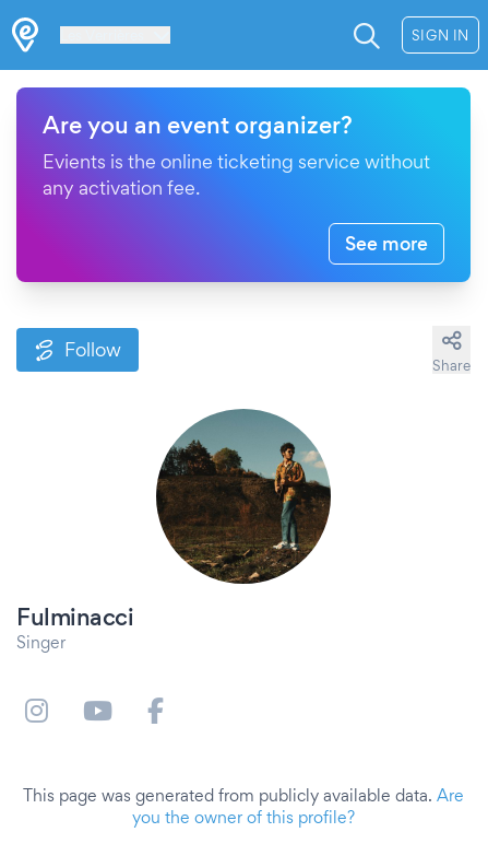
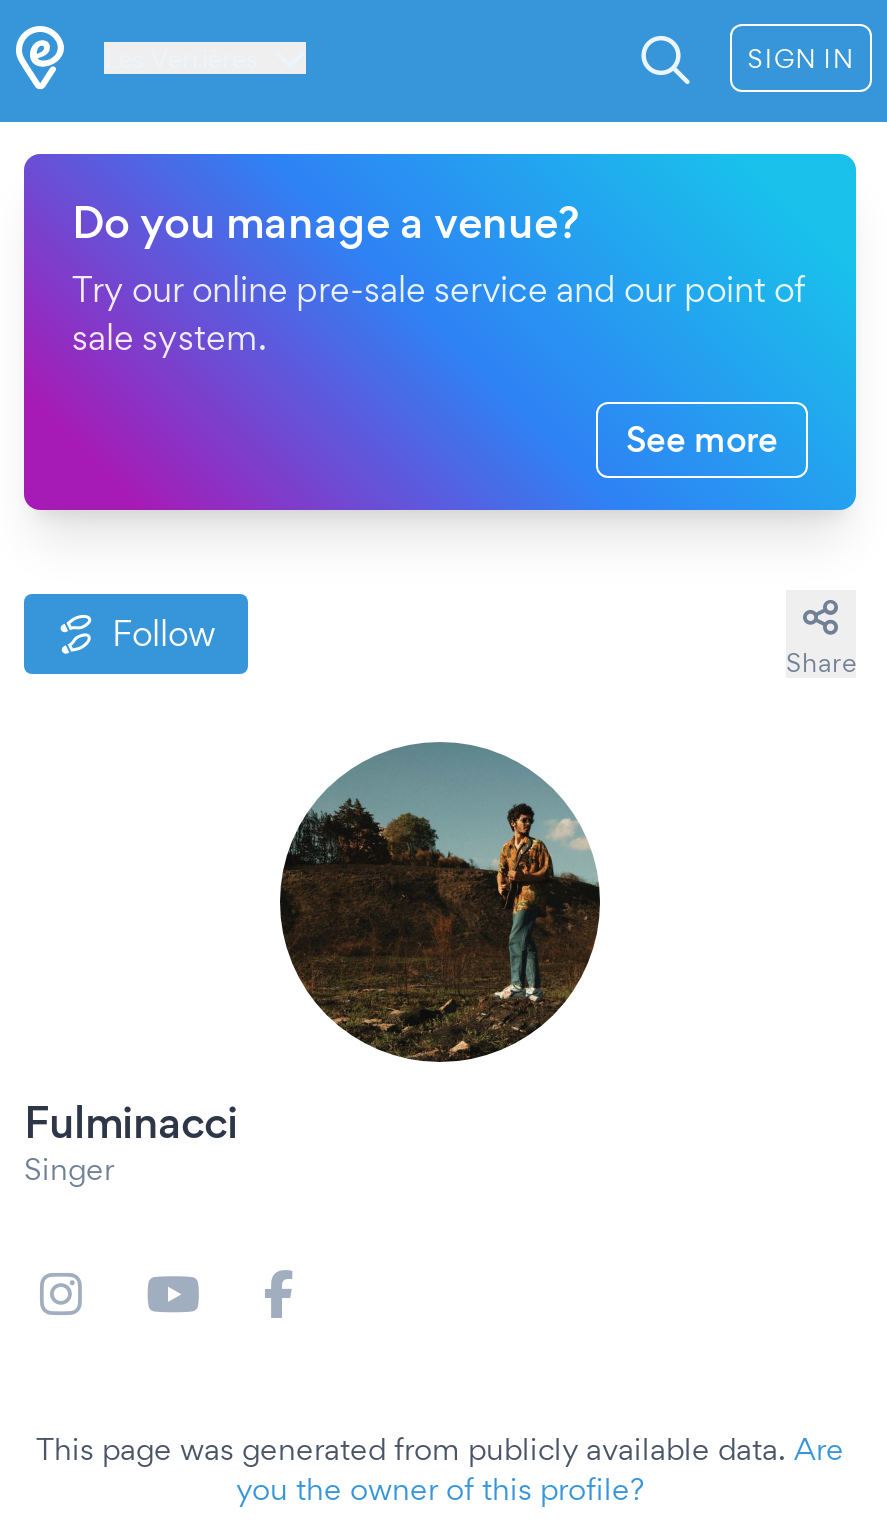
- Are you an event organizer?
- Evients is the online ticketing service without
- any activation fee.
+ Do you manage a venue?
+ Try our online pre-sale service and our point of
+ sale system.
